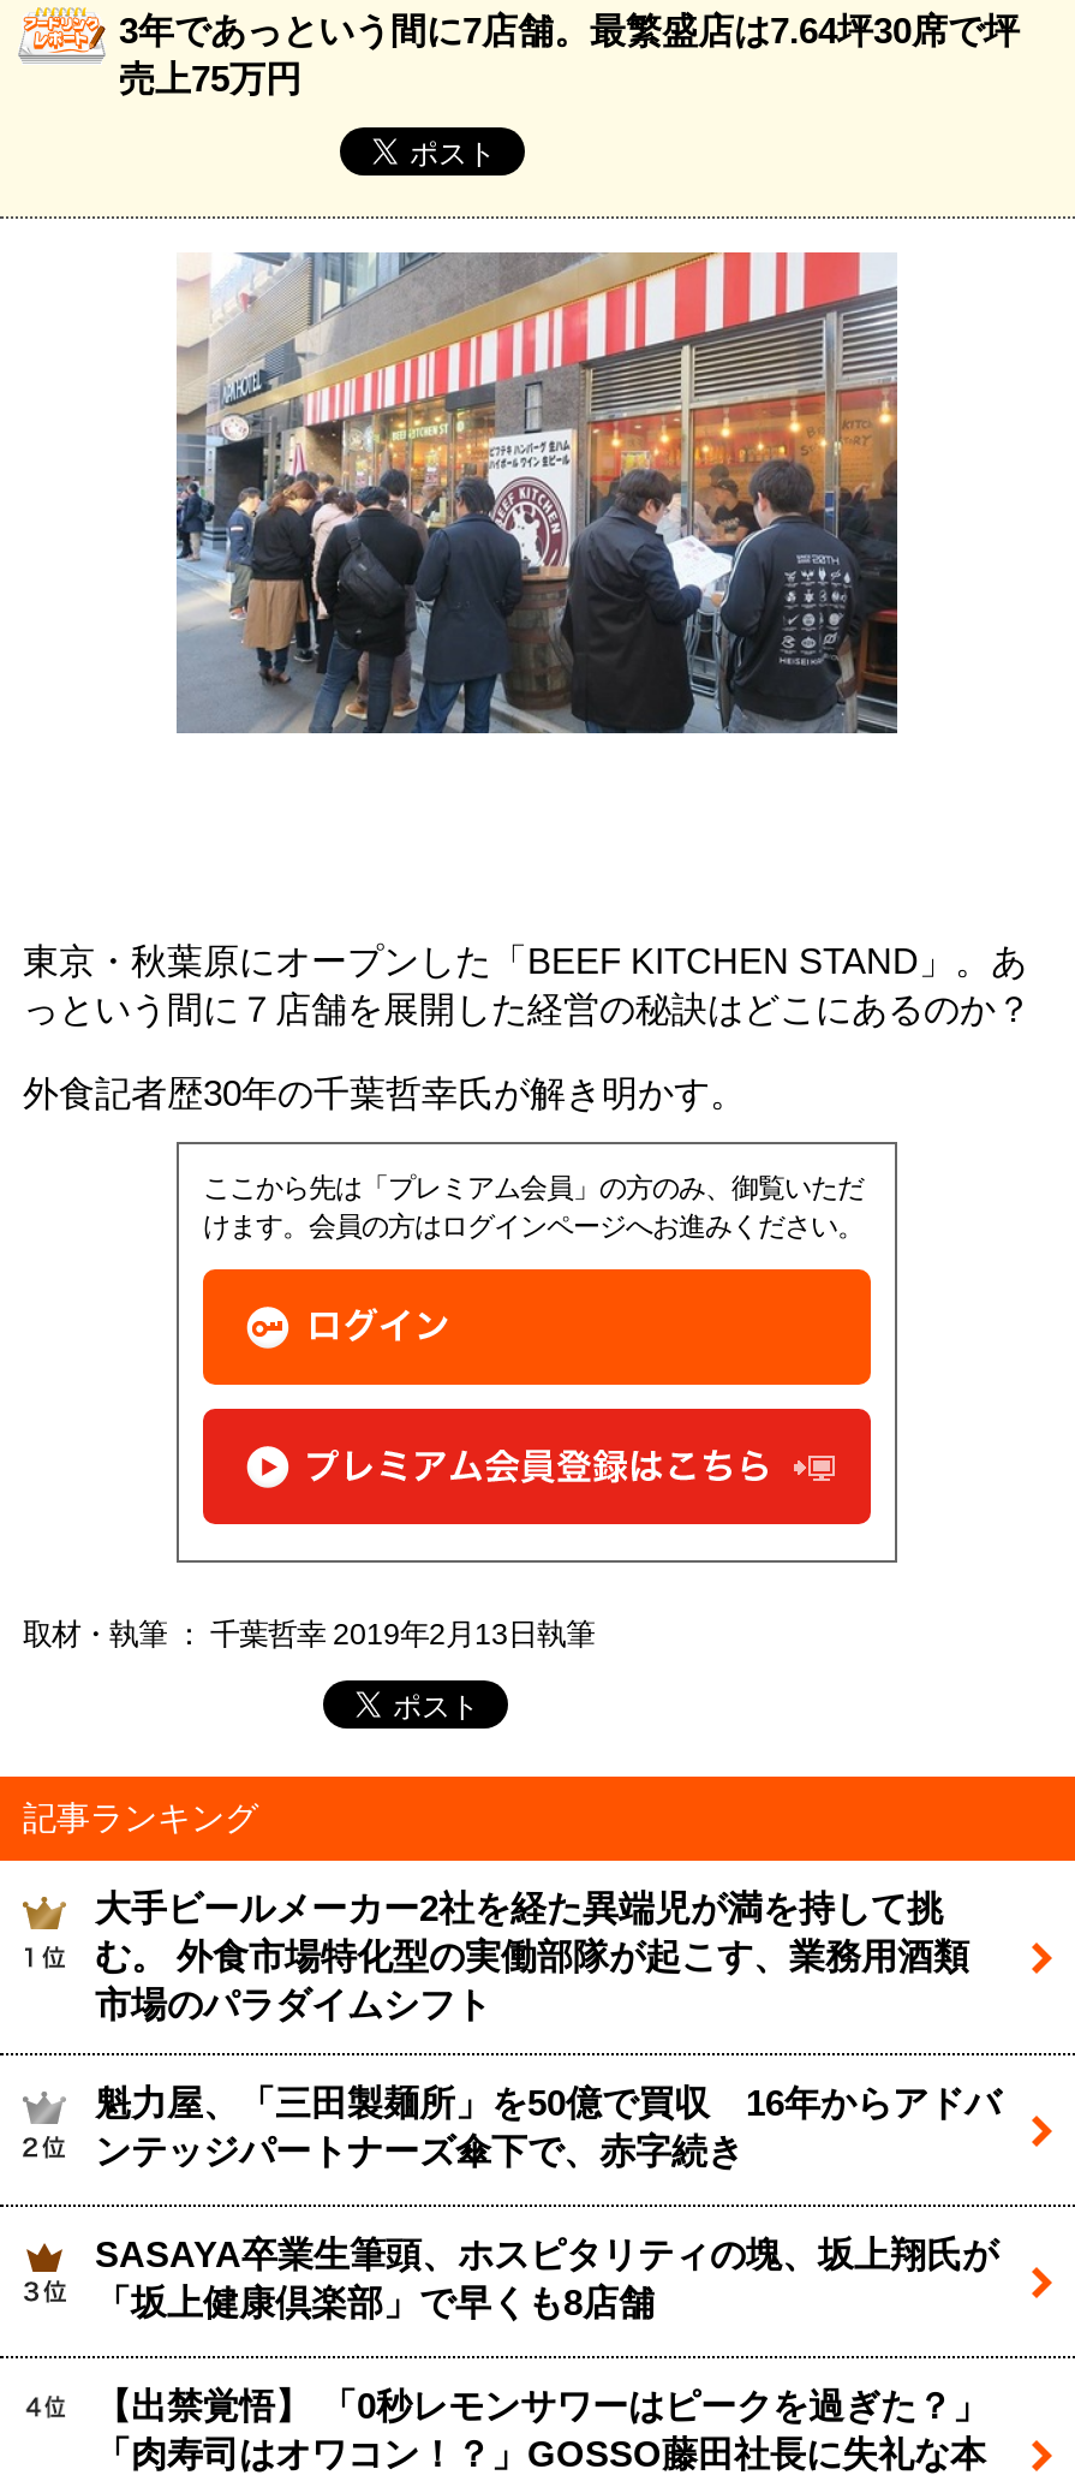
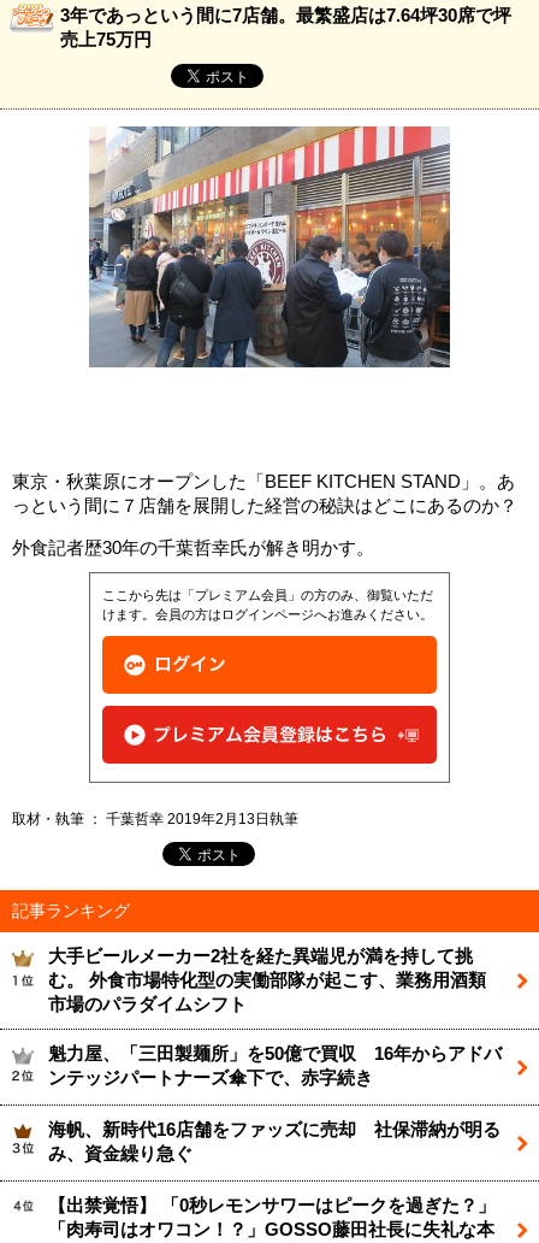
- SASAYA卒業生筆頭、ホスピタリティの塊、坂上翔氏が
- 「坂上健康倶楽部」で早くも8店舗
+ 海帆、新時代16店舗をファッズに売却 社保滞納が明る
+ み、資金繰り急ぐ
